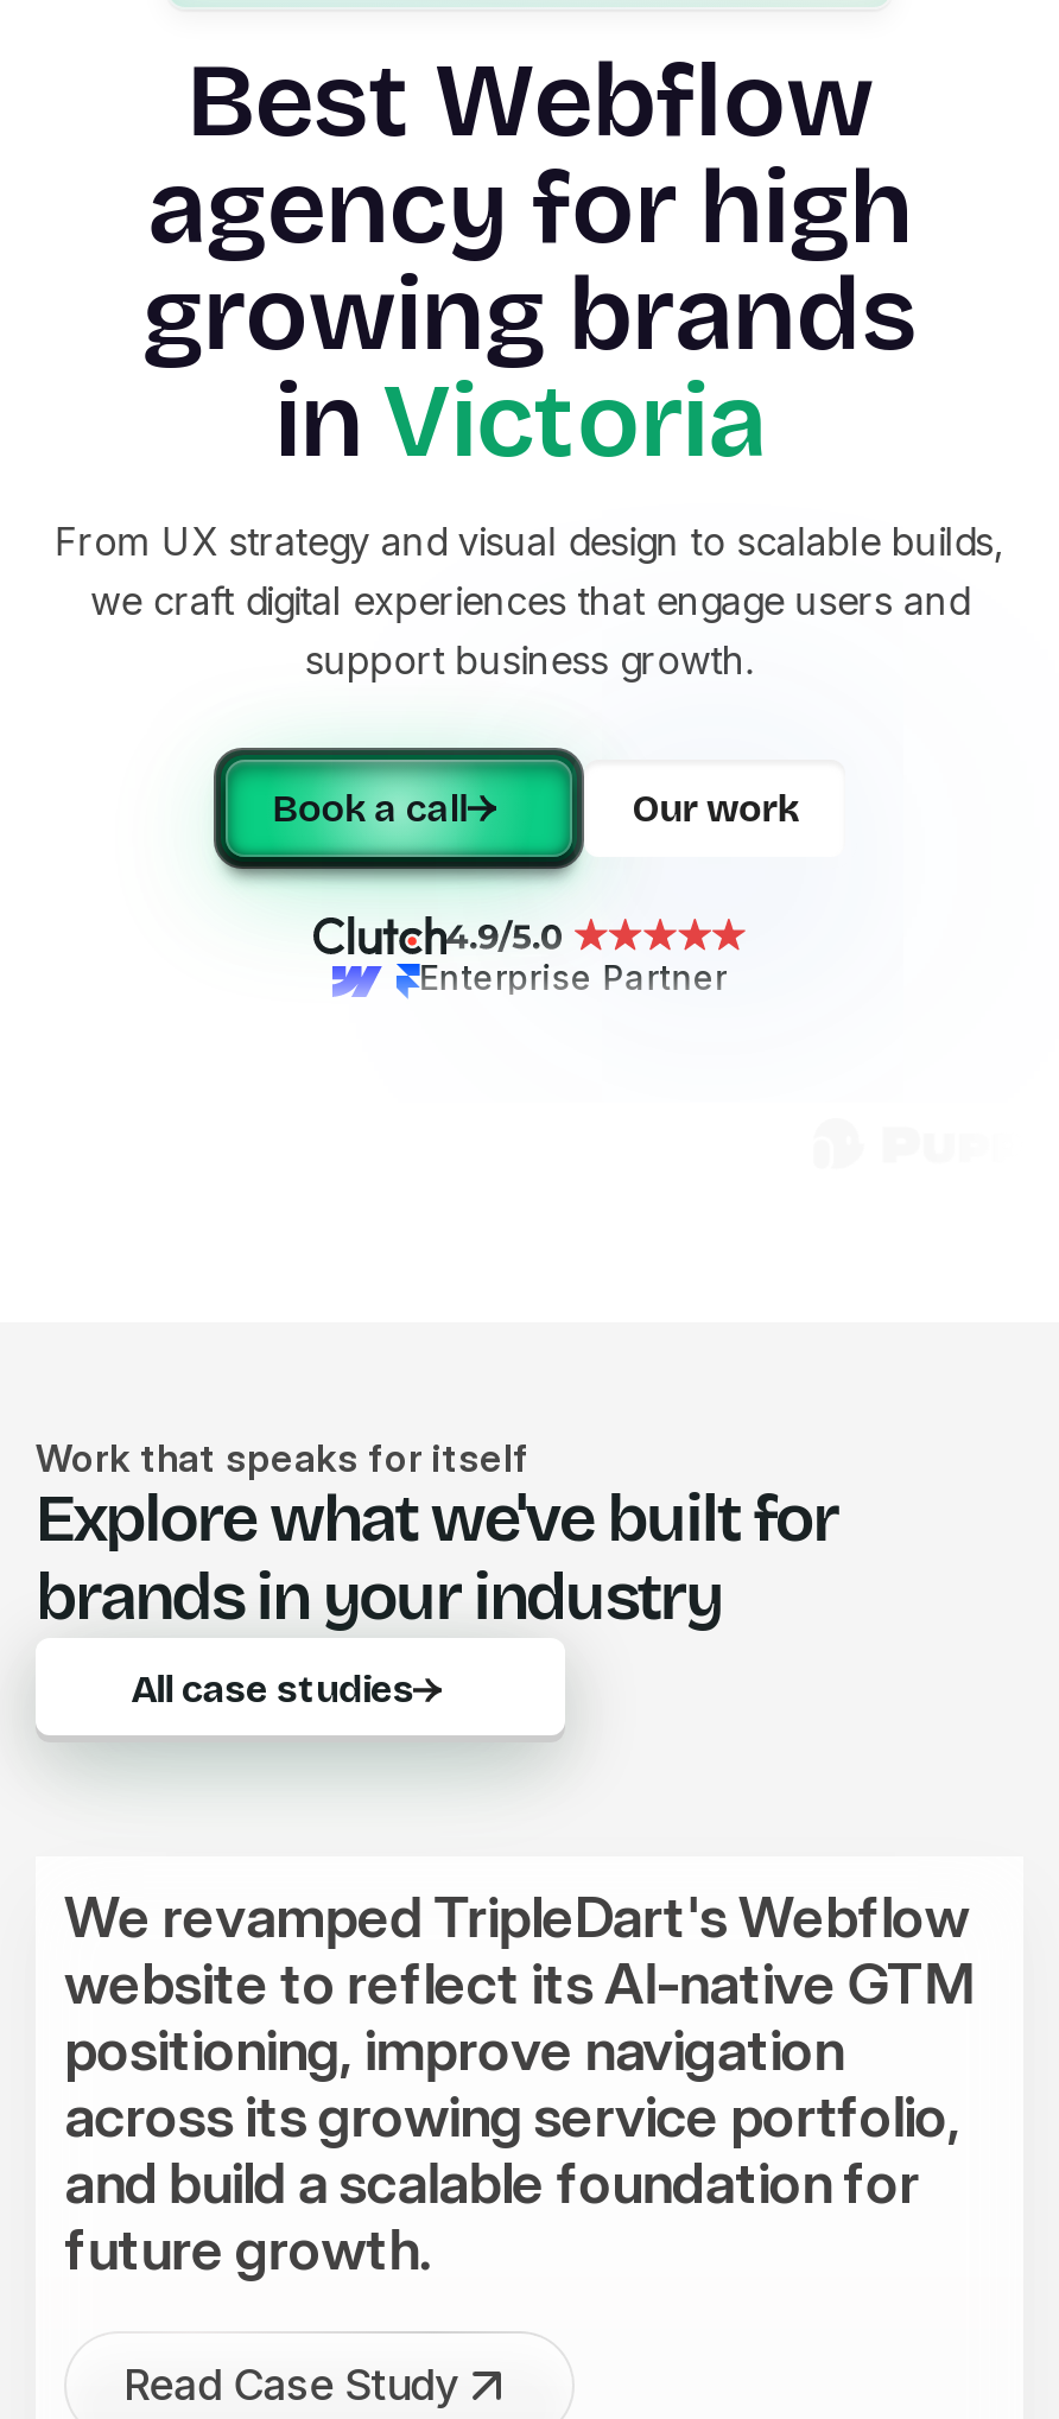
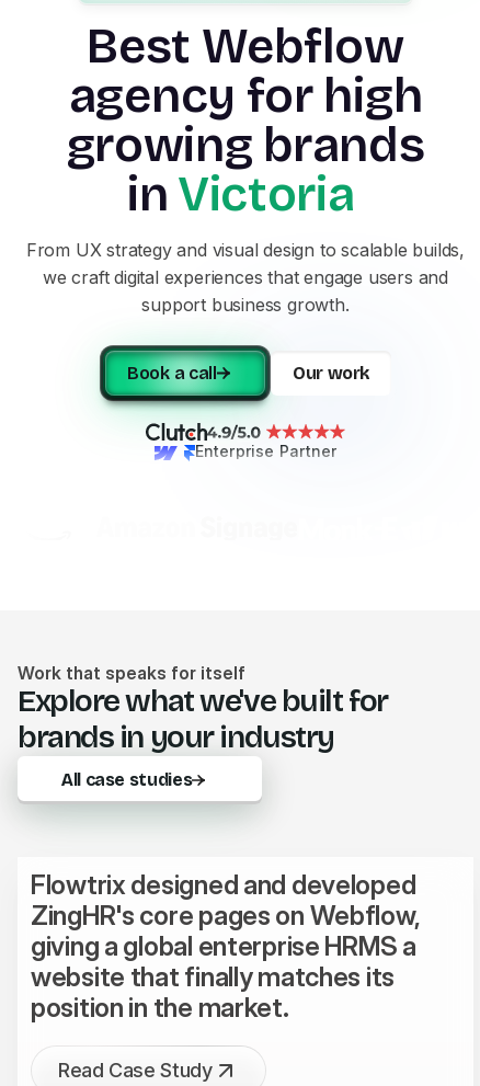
- We revamped TripleDart's Webflow
- website to reflect its AI-native GTM
- positioning, improve navigation
- across its growing service portfolio,
- and build a scalable foundation for
- future growth.
+ Flowtrix designed and developed
+ ZingHR's core pages on Webflow,
+ giving a global enterprise HRMS a
+ website that finally matches its
+ position in the market.
